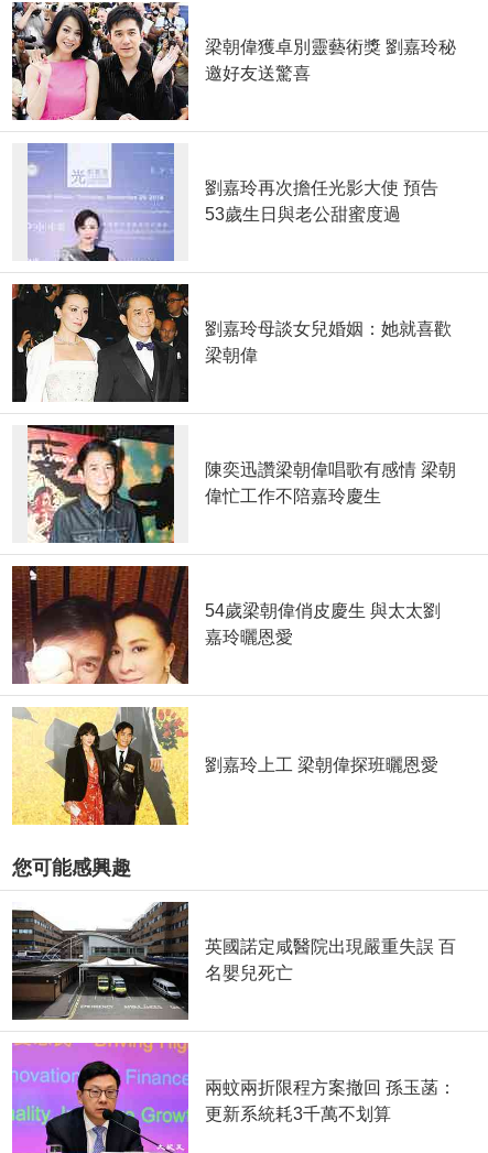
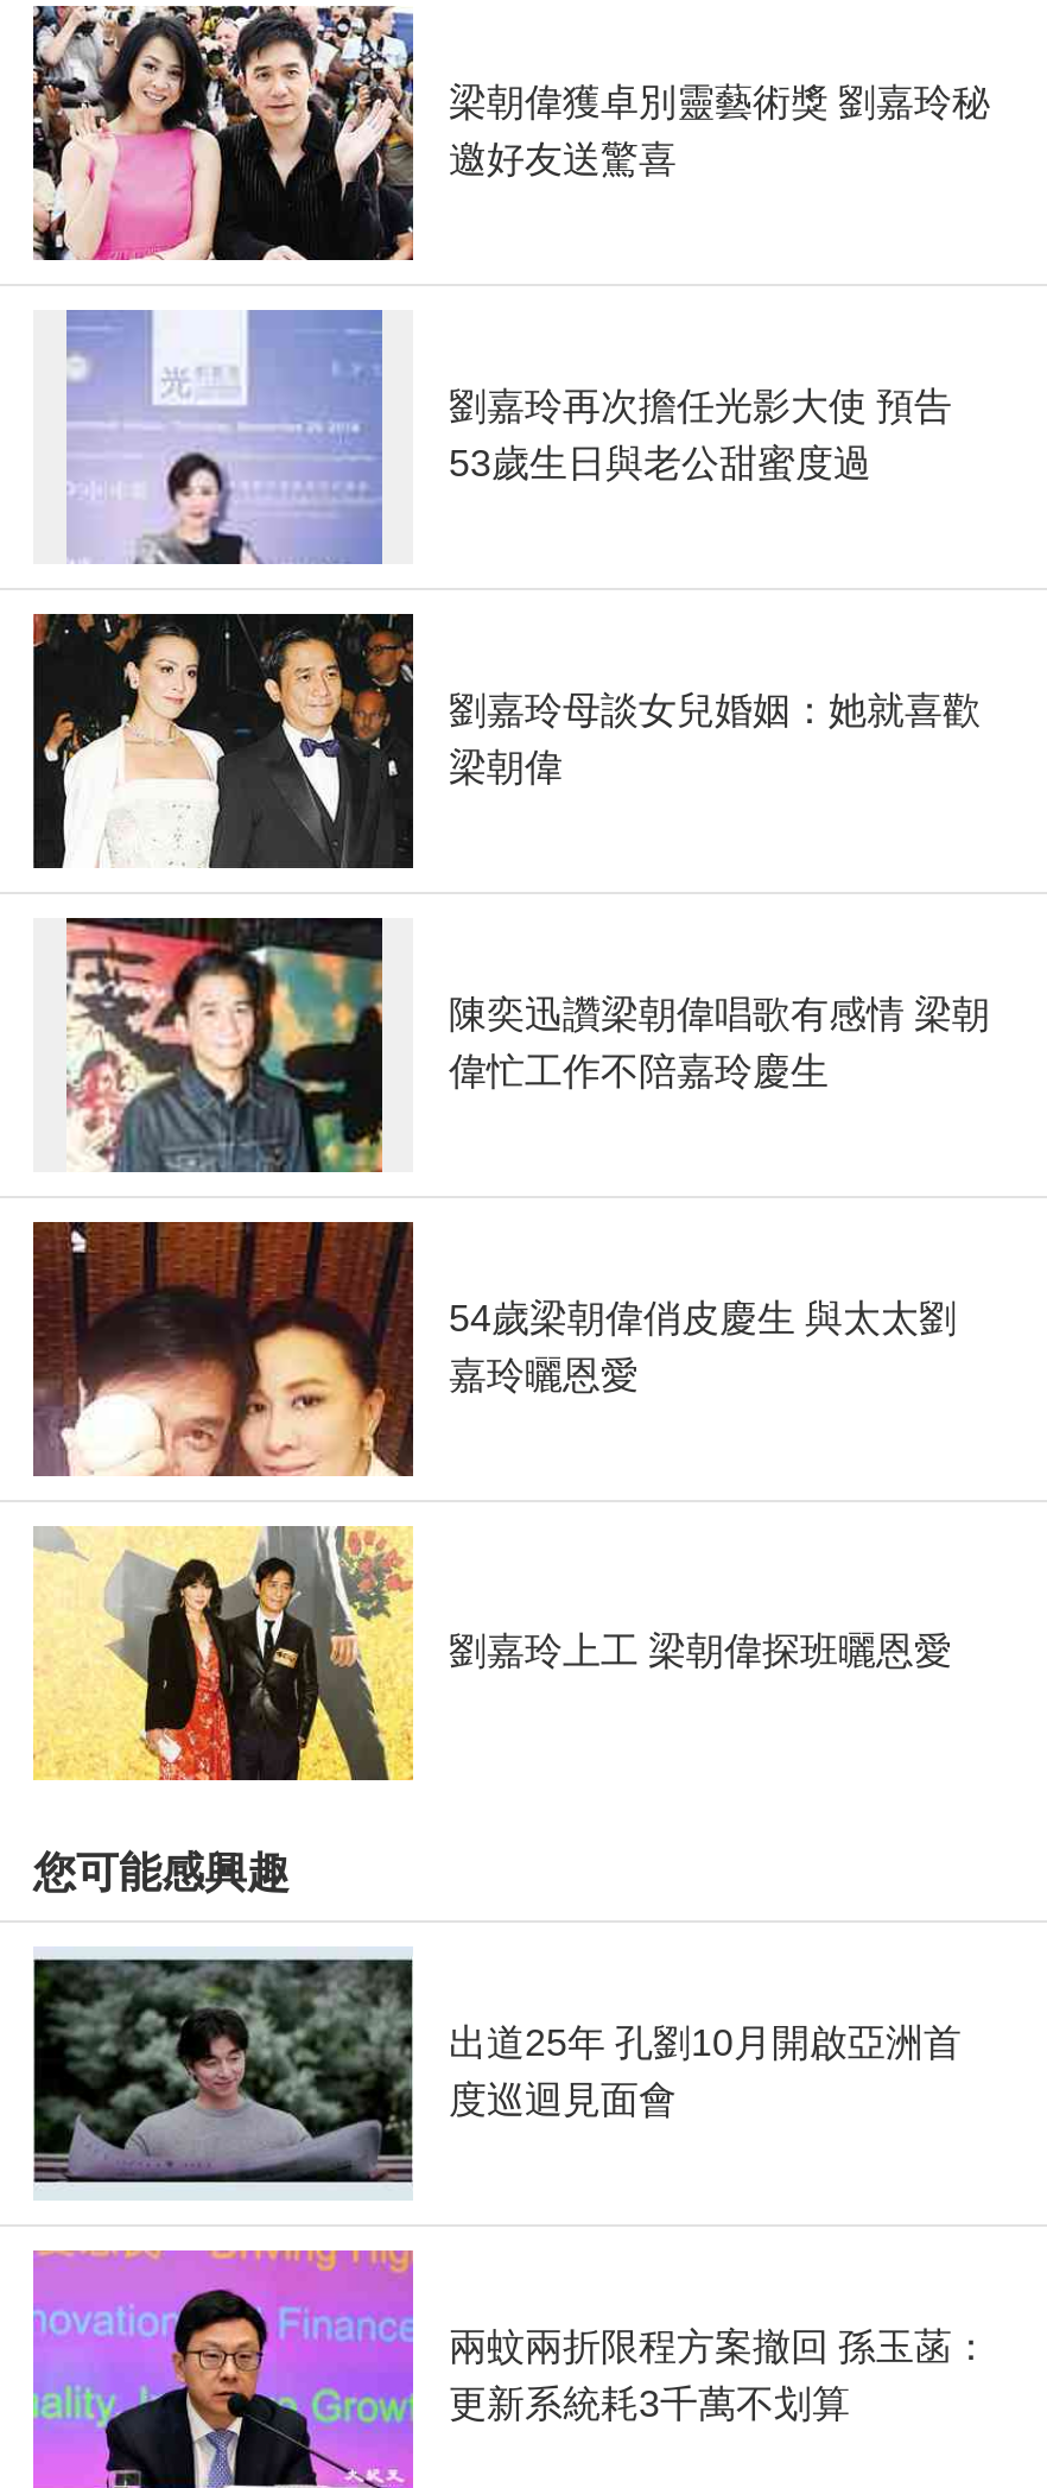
- [image]
- 英國諾定咸醫院出現嚴重失誤 百
- 名嬰兒死亡
+ [image]
+ 出道25年 孔劉10月開啟亞洲首
+ 度巡迴見面會
